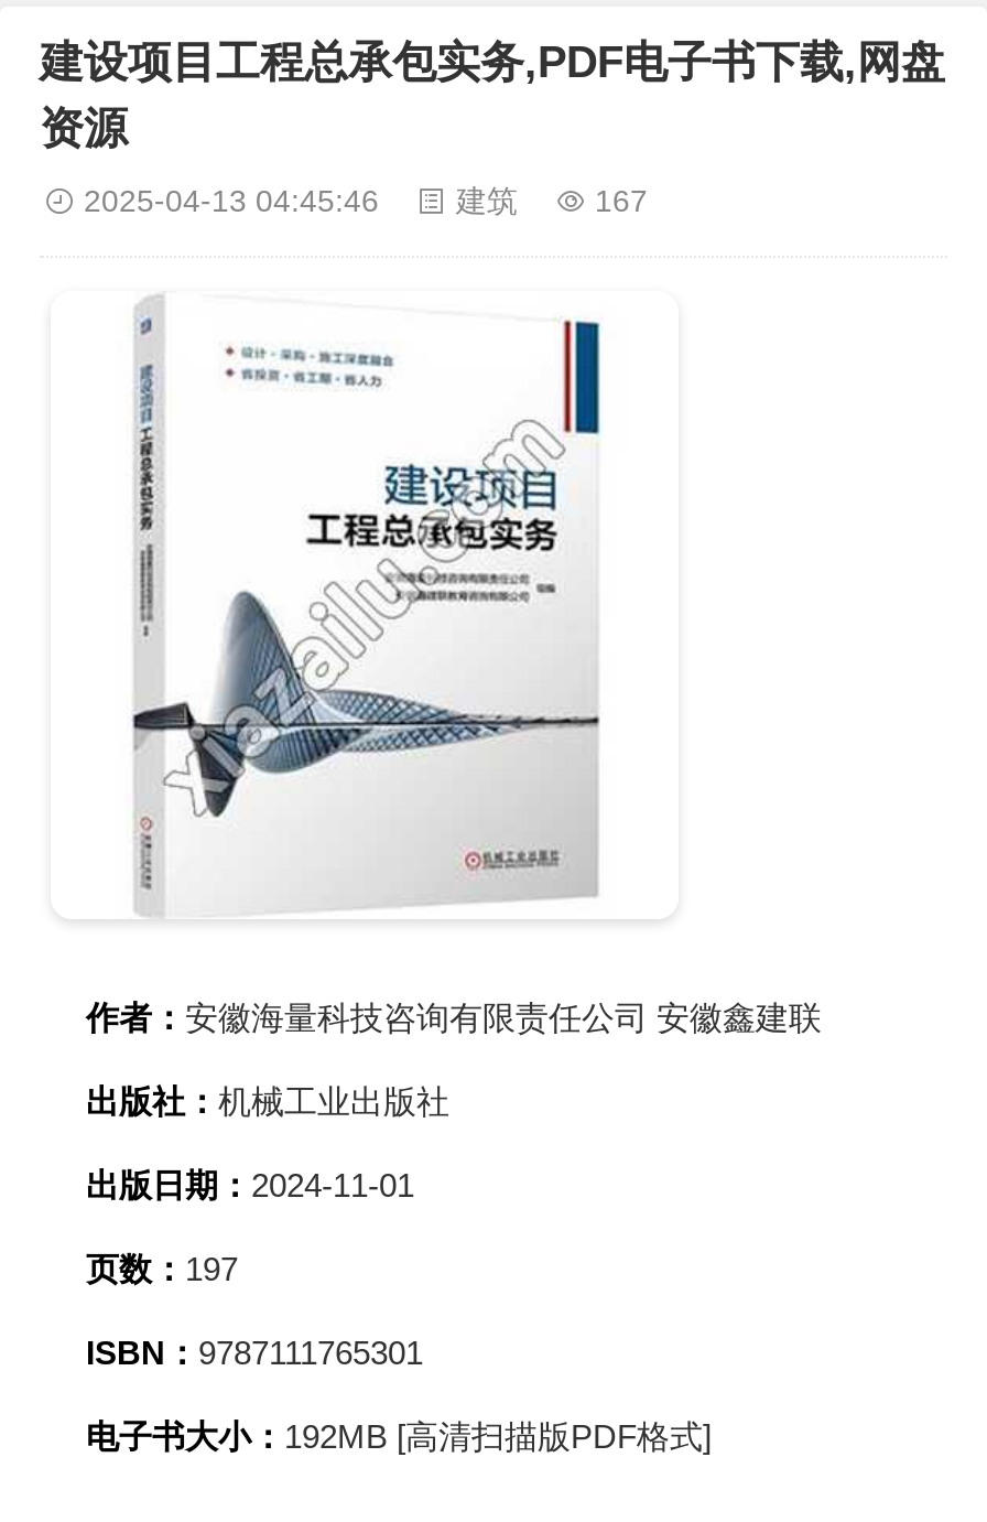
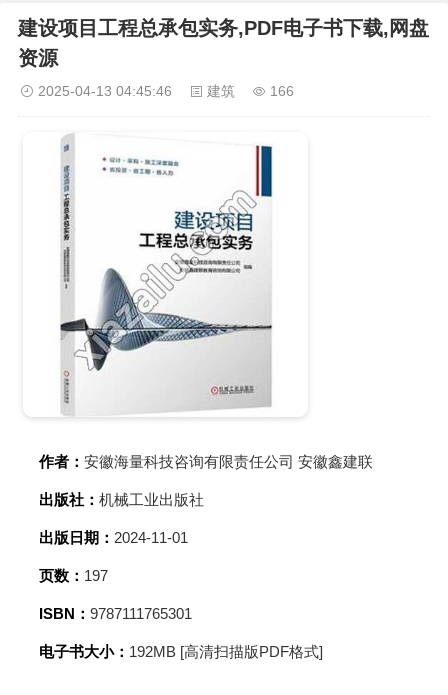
- 167
+ 166
